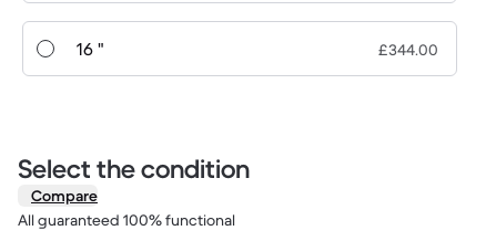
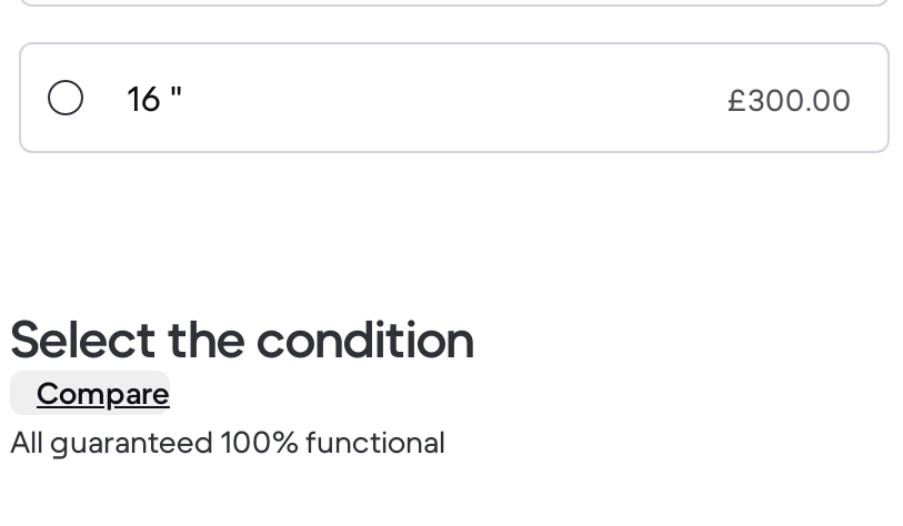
- £344.00
+ £300.00
